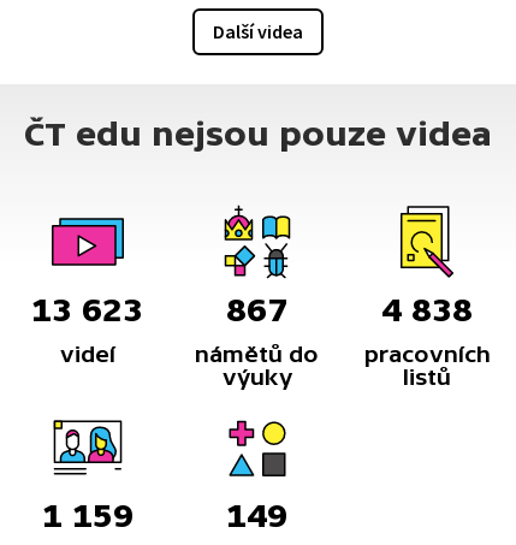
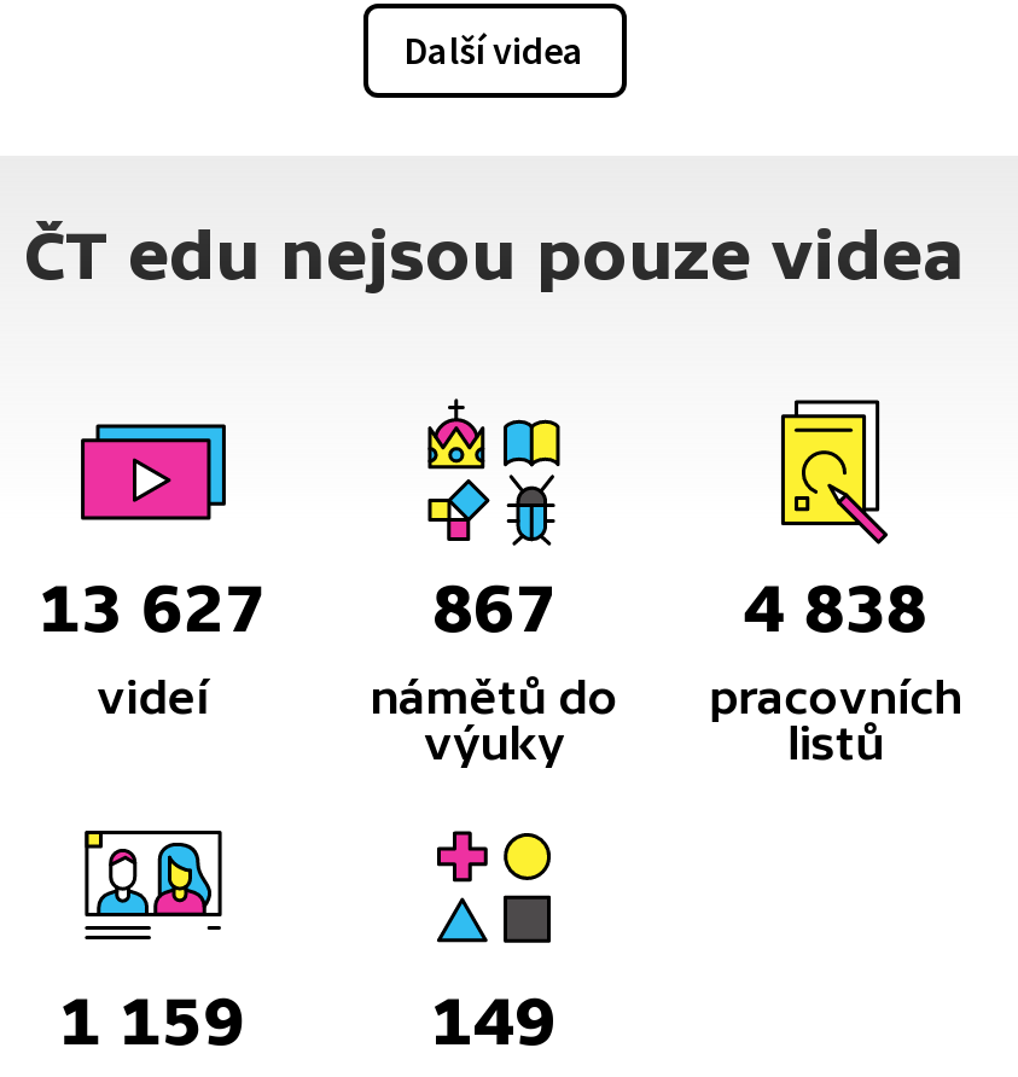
- 13 623
+ 13 627
